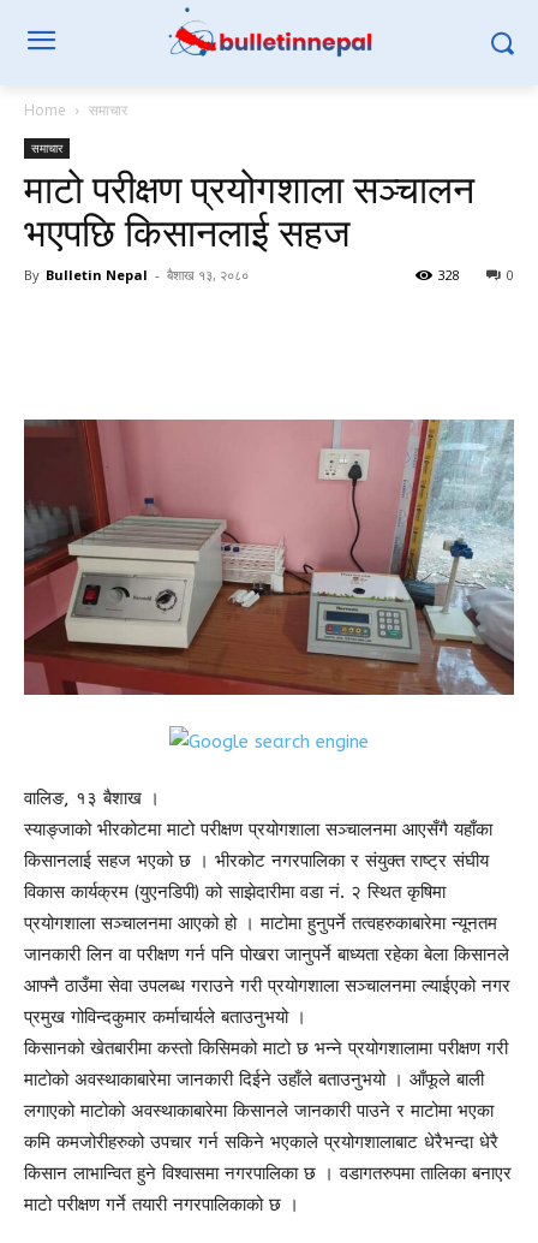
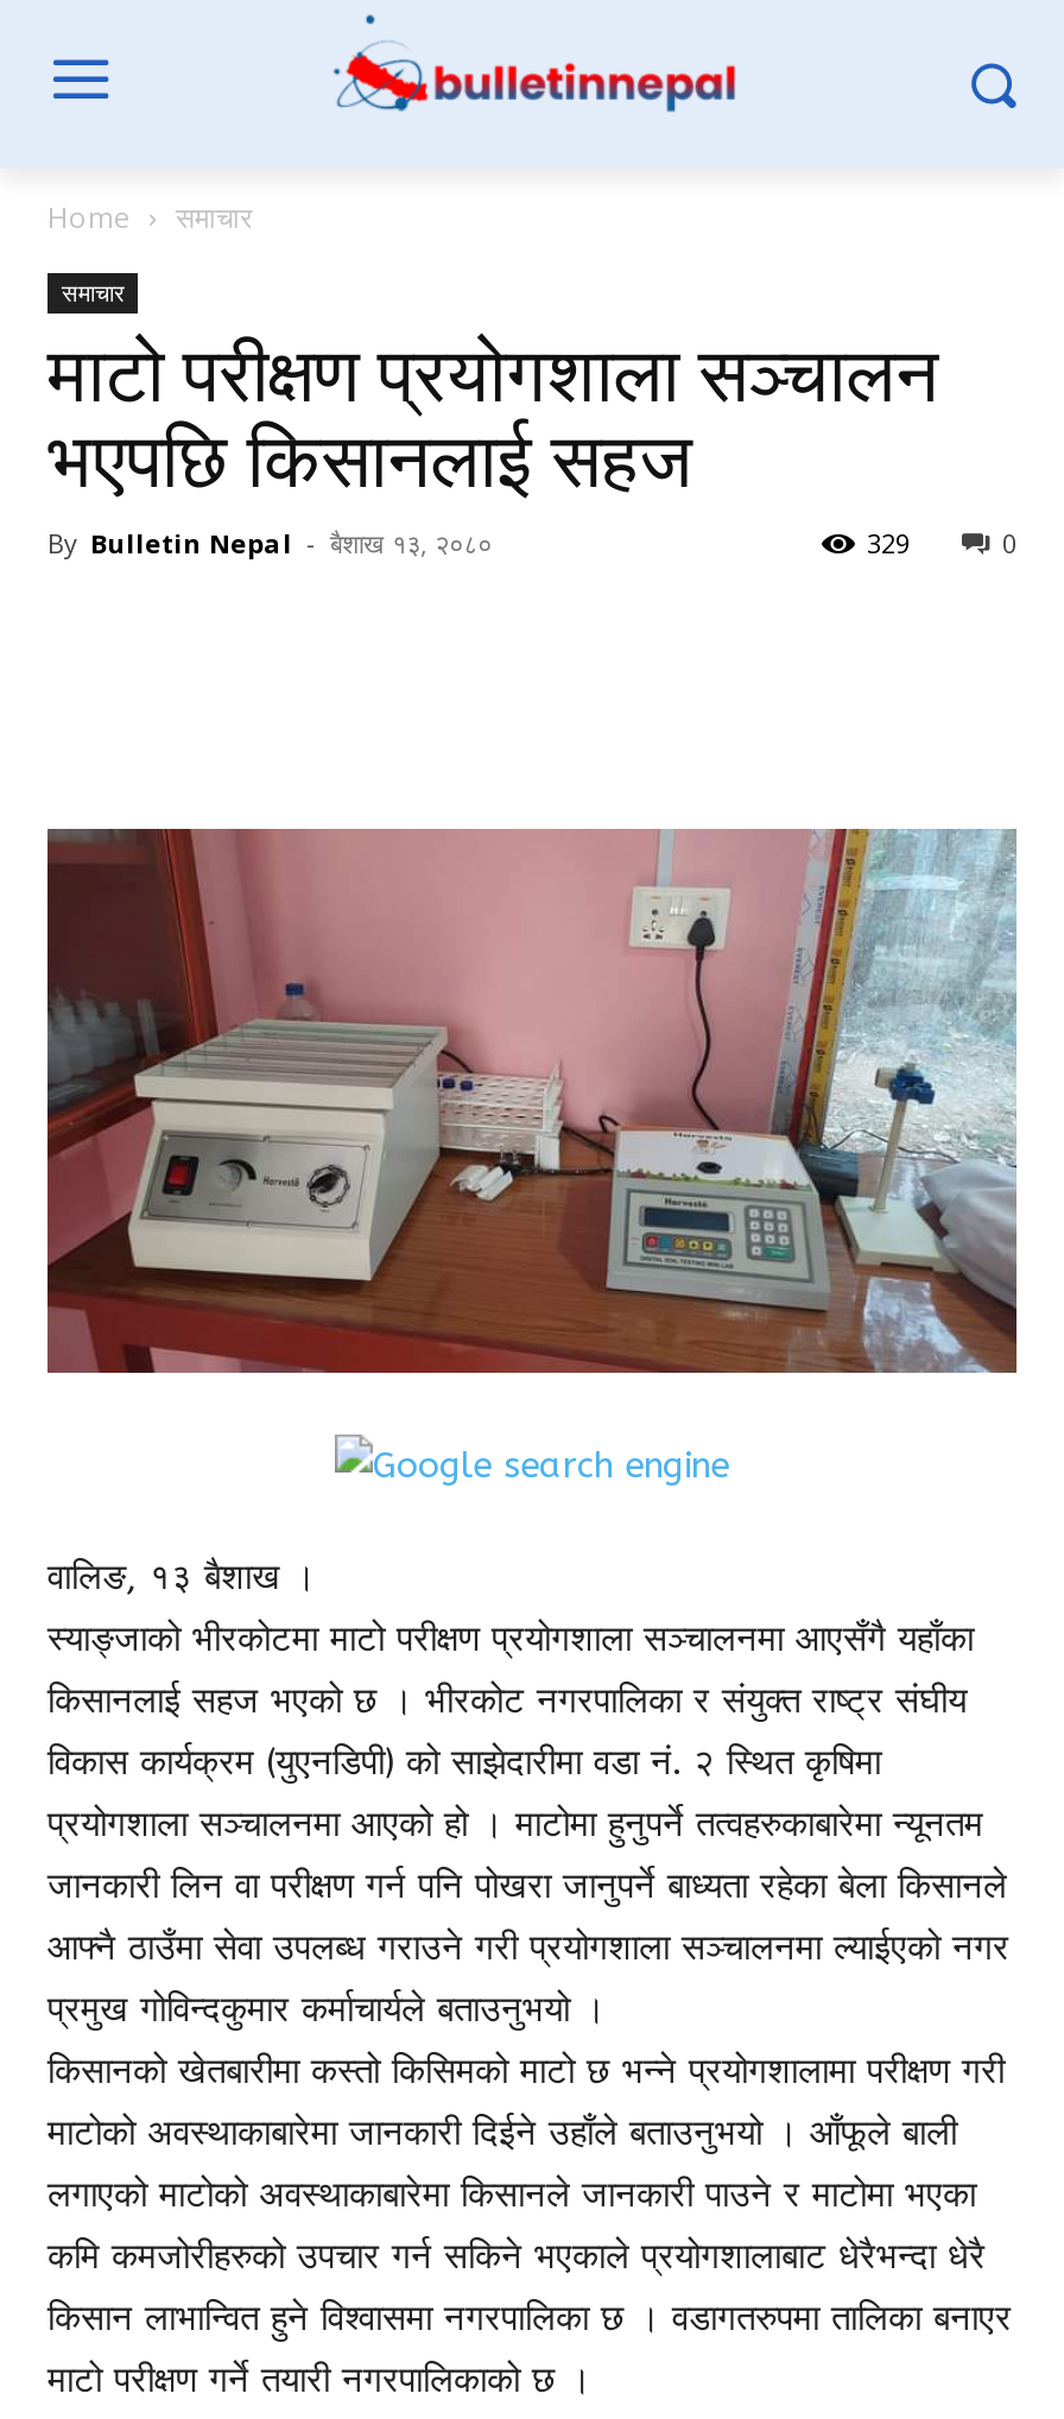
- 328
+ 329
